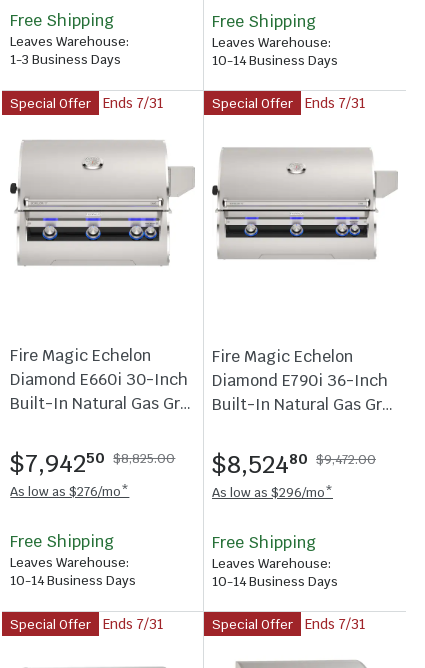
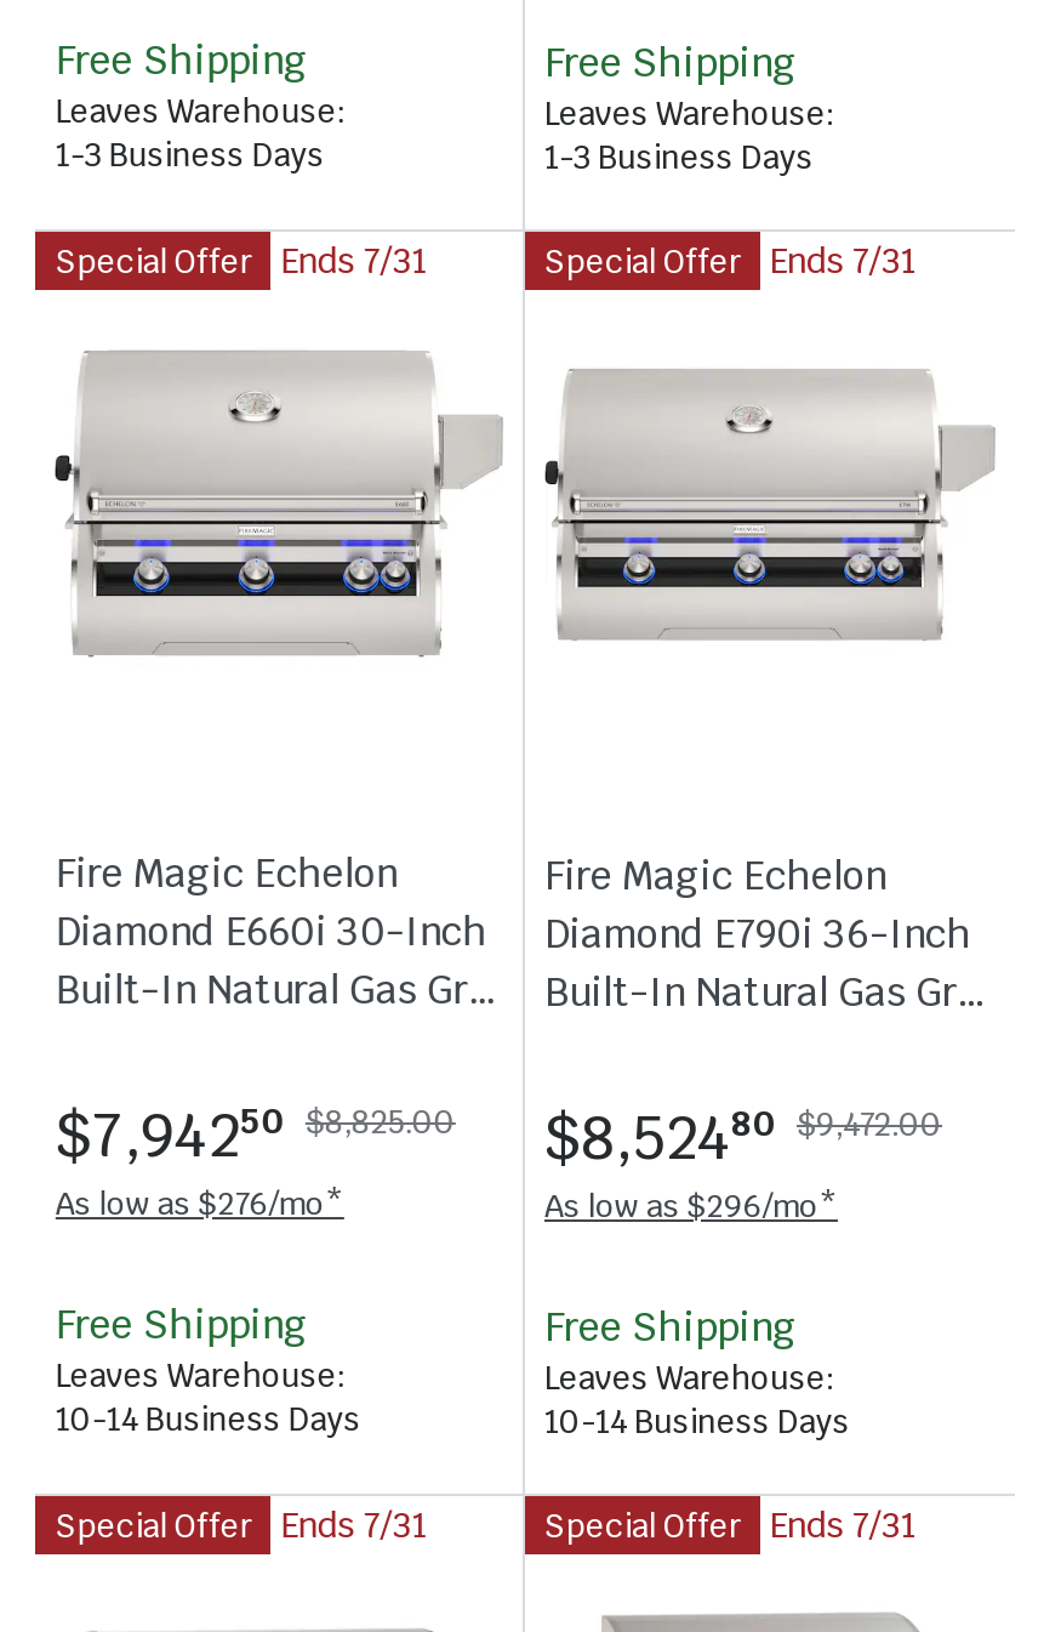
- 10-14 Business Days
+ 1-3 Business Days
